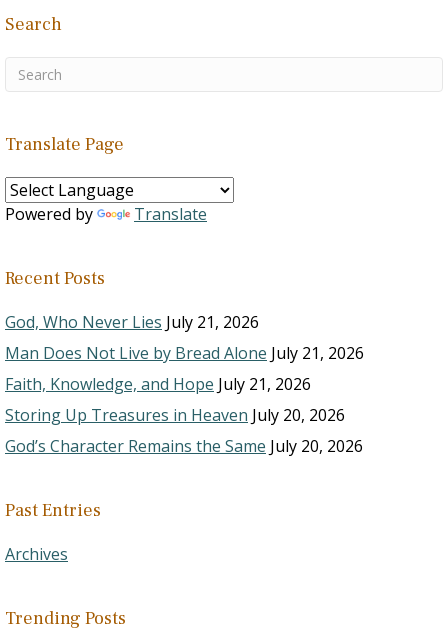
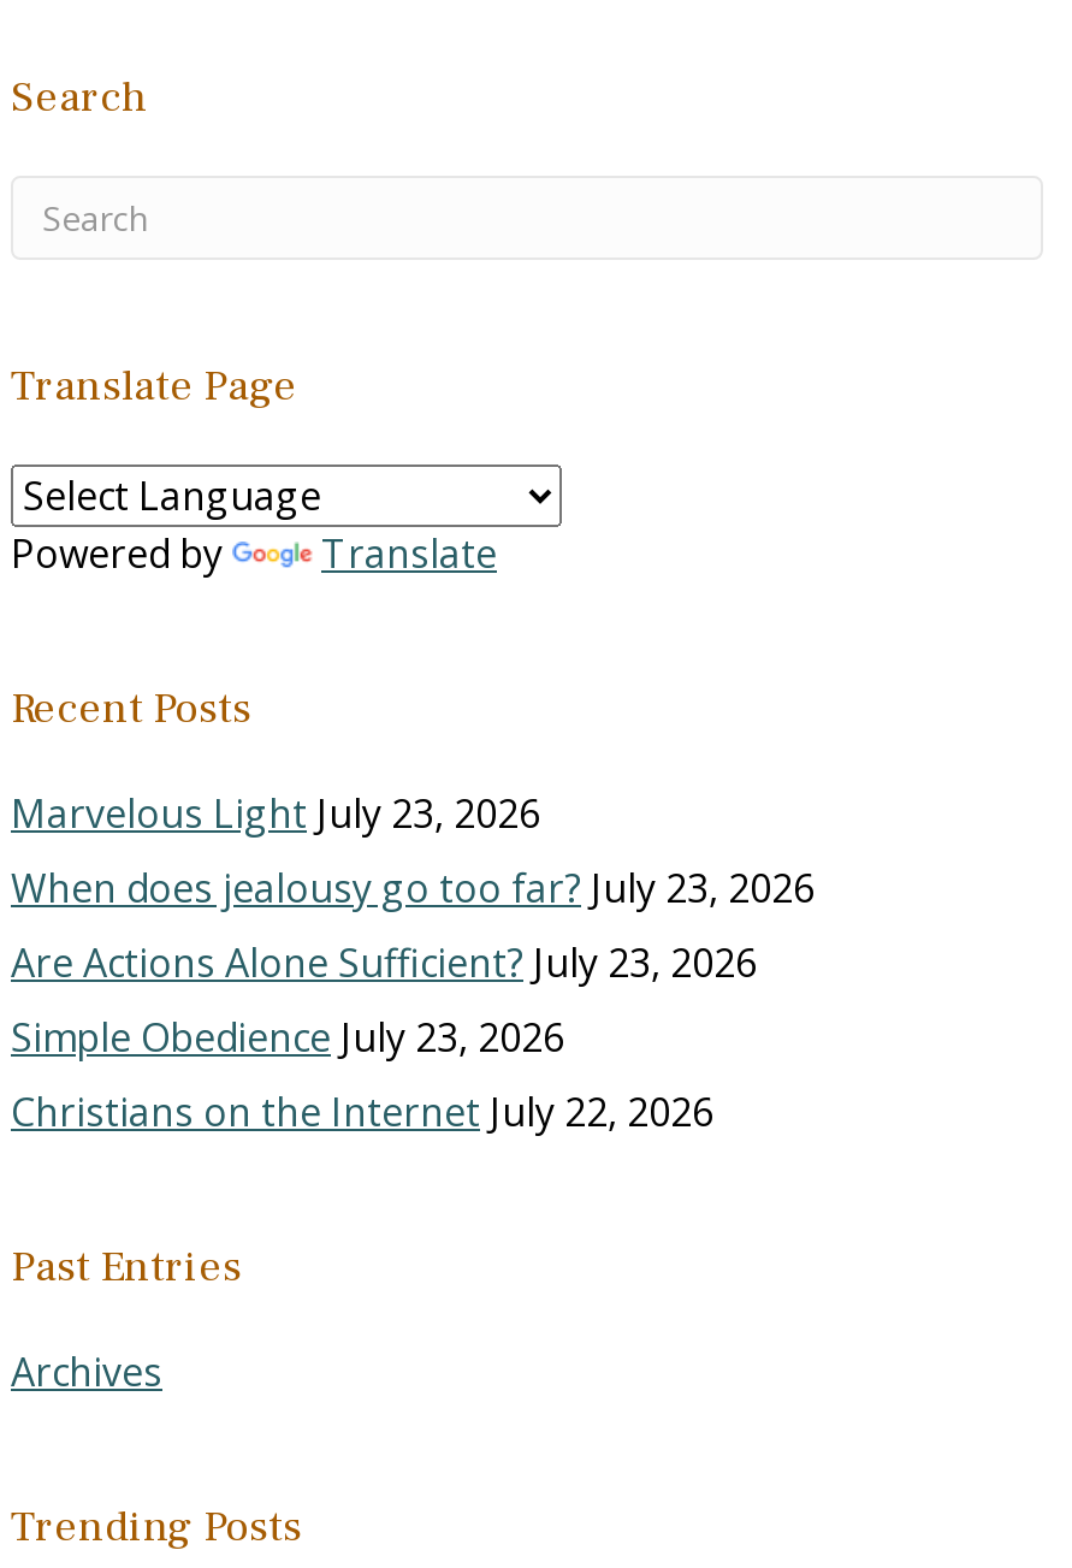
- God, Who Never Lies July 21, 2026
- Man Does Not Live by Bread Alone July 21, 2026
- Faith, Knowledge, and Hope July 21, 2026
- Storing Up Treasures in Heaven July 20, 2026
- God’s Character Remains the Same July 20, 2026
+ Marvelous Light July 23, 2026
+ When does jealousy go too far? July 23, 2026
+ Are Actions Alone Sufficient? July 23, 2026
+ Simple Obedience July 23, 2026
+ Christians on the Internet July 22, 2026
